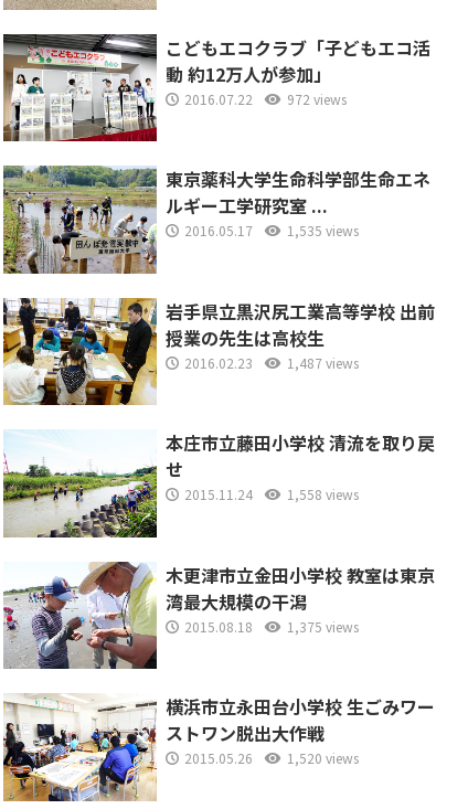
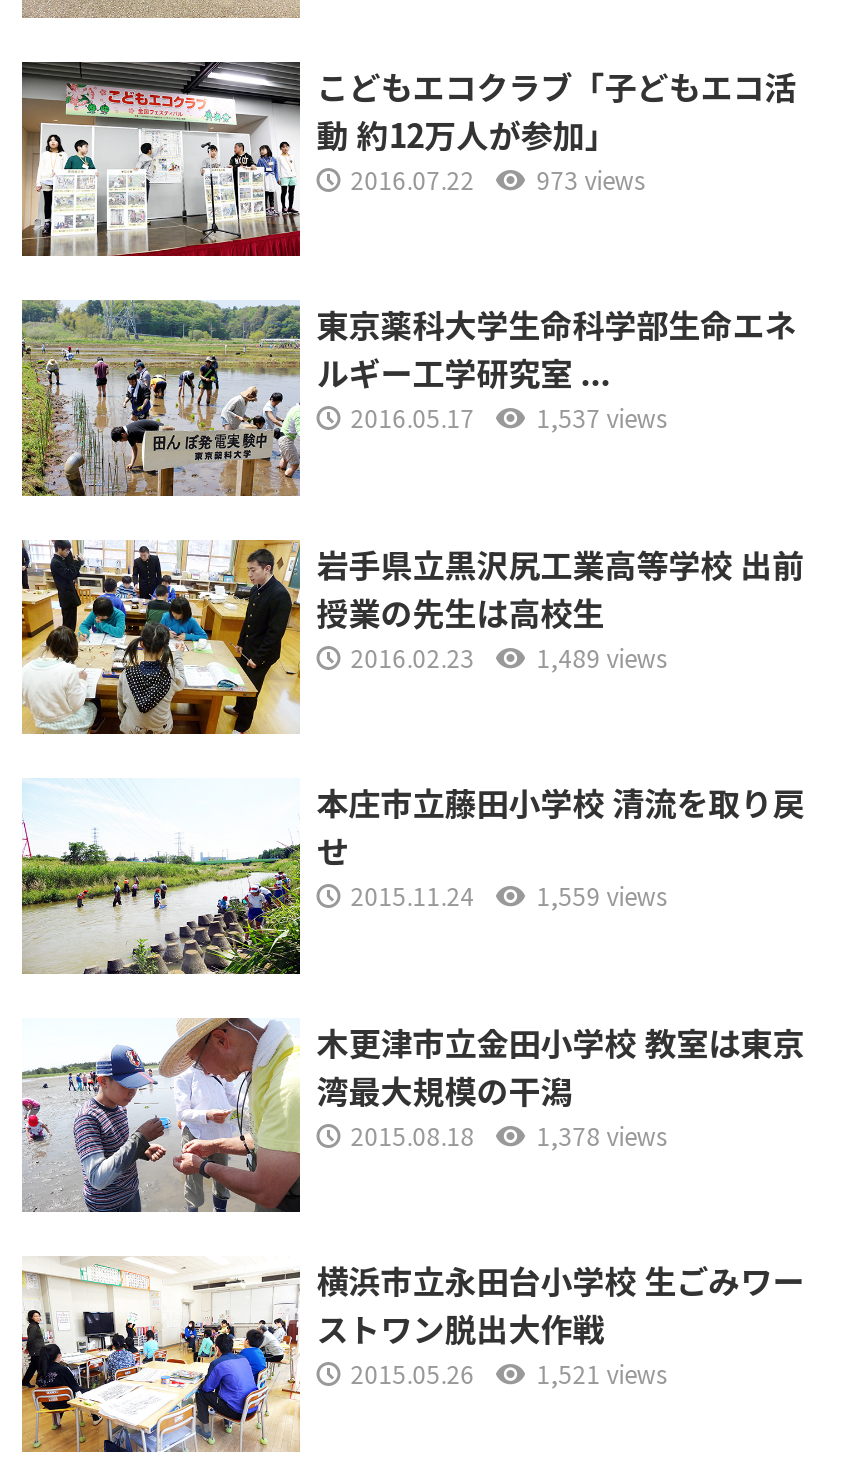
- 2016.07.22 972 views
+ 2016.07.22 973 views

- 2016.05.17 1,535 views
+ 2016.05.17 1,537 views

- 2016.02.23 1,487 views
+ 2016.02.23 1,489 views

- 2015.11.24 1,558 views
+ 2015.11.24 1,559 views

- 2015.08.18 1,375 views
+ 2015.08.18 1,378 views

- 2015.05.26 1,520 views
+ 2015.05.26 1,521 views
